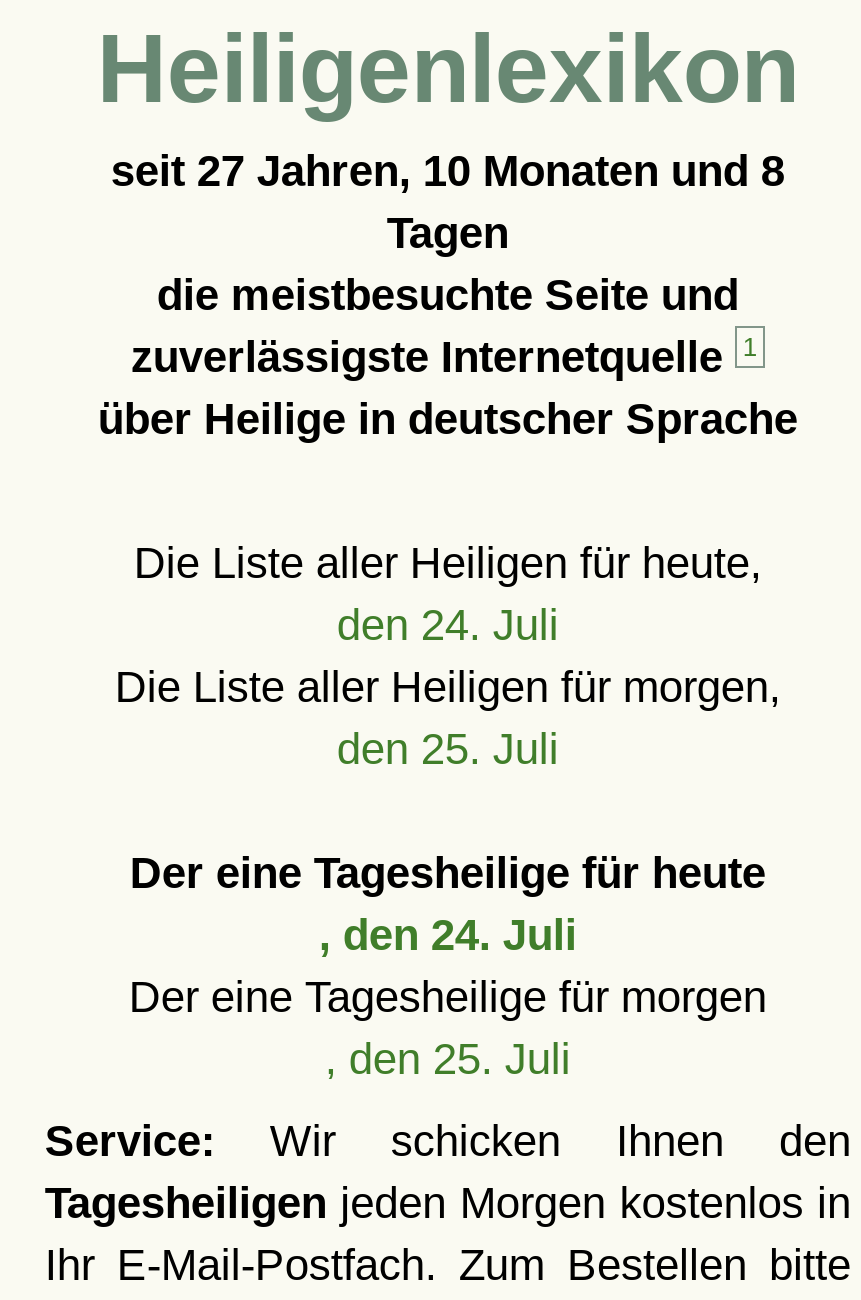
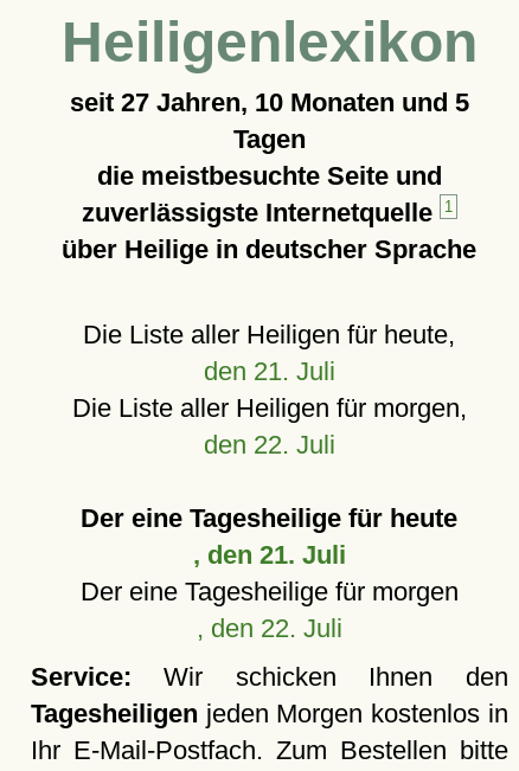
- seit 27 Jahren, 10 Monaten und 8
+ seit 27 Jahren, 10 Monaten und 5

- den 24. Juli
+ den 21. Juli

- den 25. Juli
+ den 22. Juli

- , den 24. Juli
+ , den 21. Juli

- , den 25. Juli
+ , den 22. Juli
